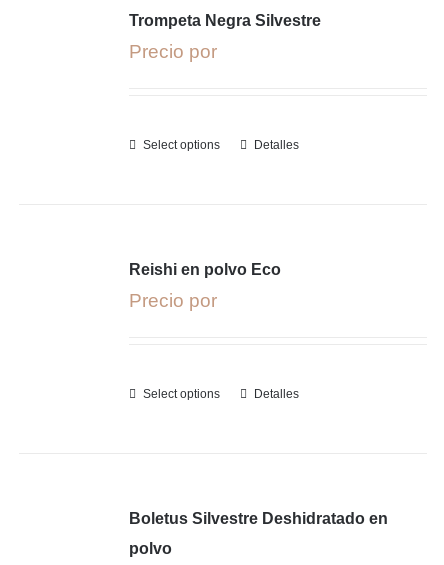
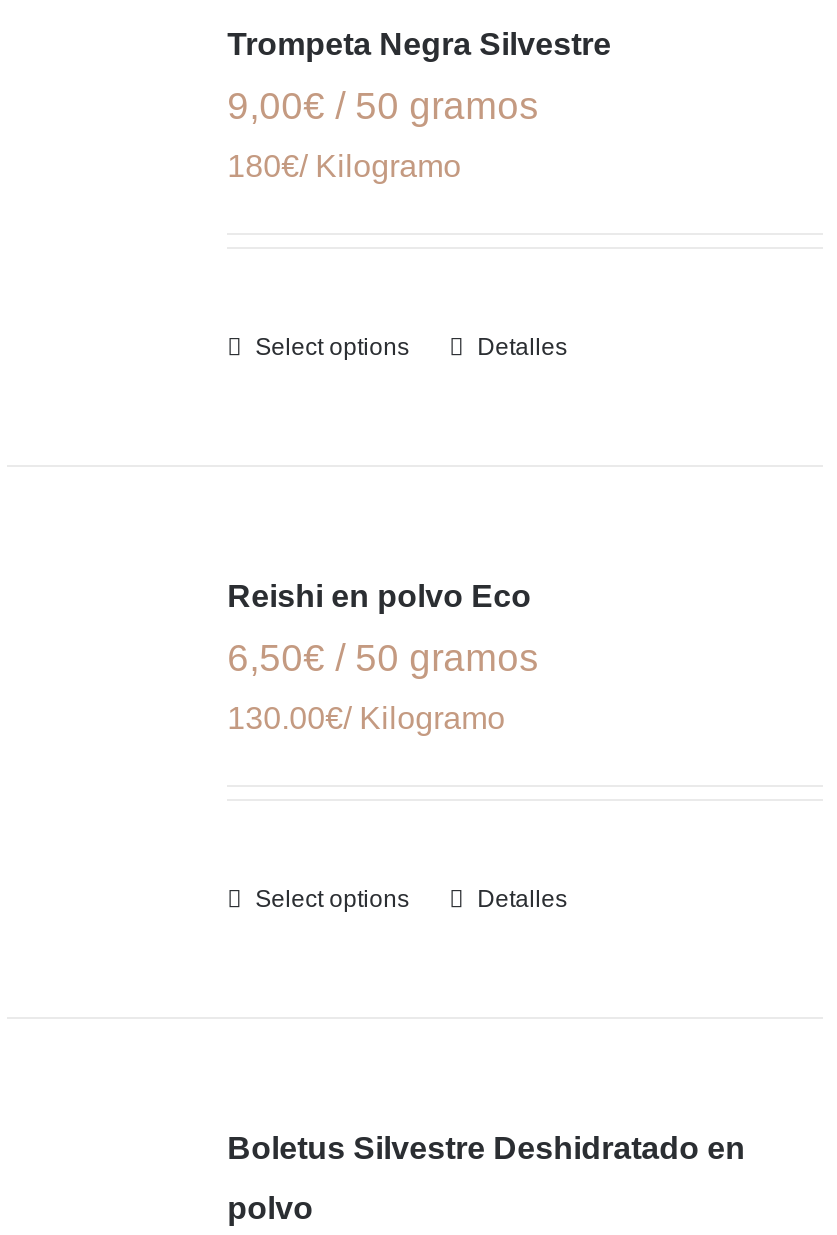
- Precio por
+ 9,00€ / 50 gramos
+ 180€/ Kilogramo

- Precio por
+ 6,50€ / 50 gramos
+ 130.00€/ Kilogramo
